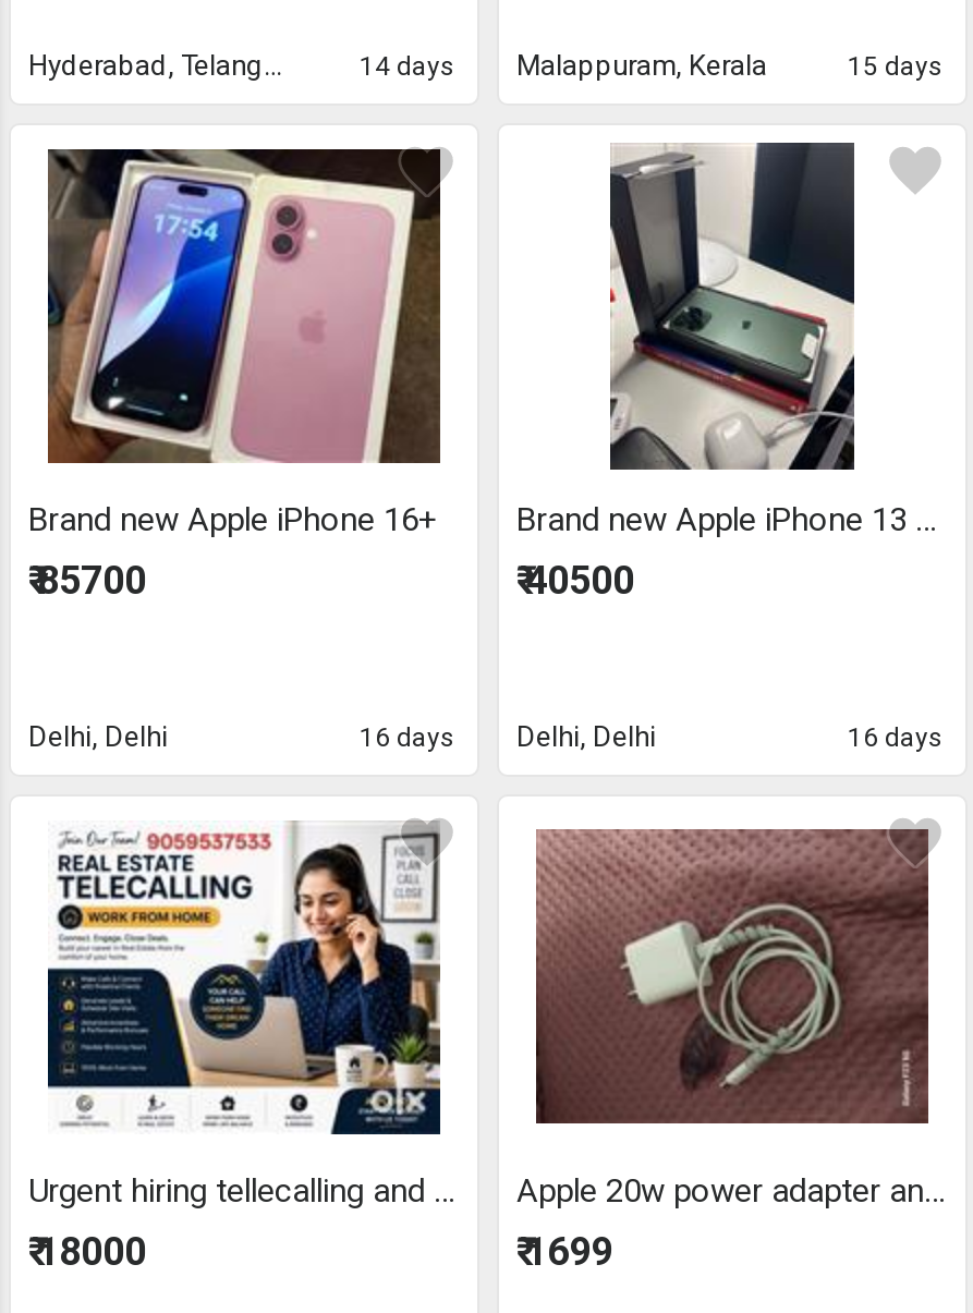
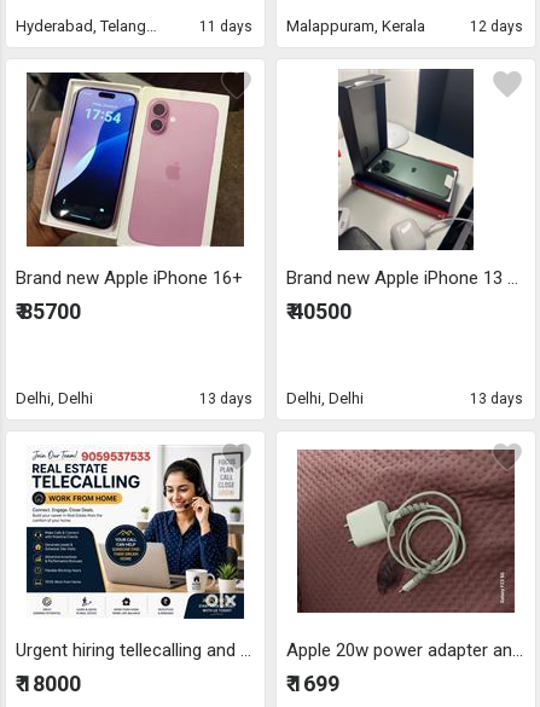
- 14 days Malappuram, Kerala
+ 11 days Malappuram, Kerala

- 15 days
+ 12 days

- 16 days Delhi, Delhi
+ 13 days Delhi, Delhi

- 16 days
+ 13 days
